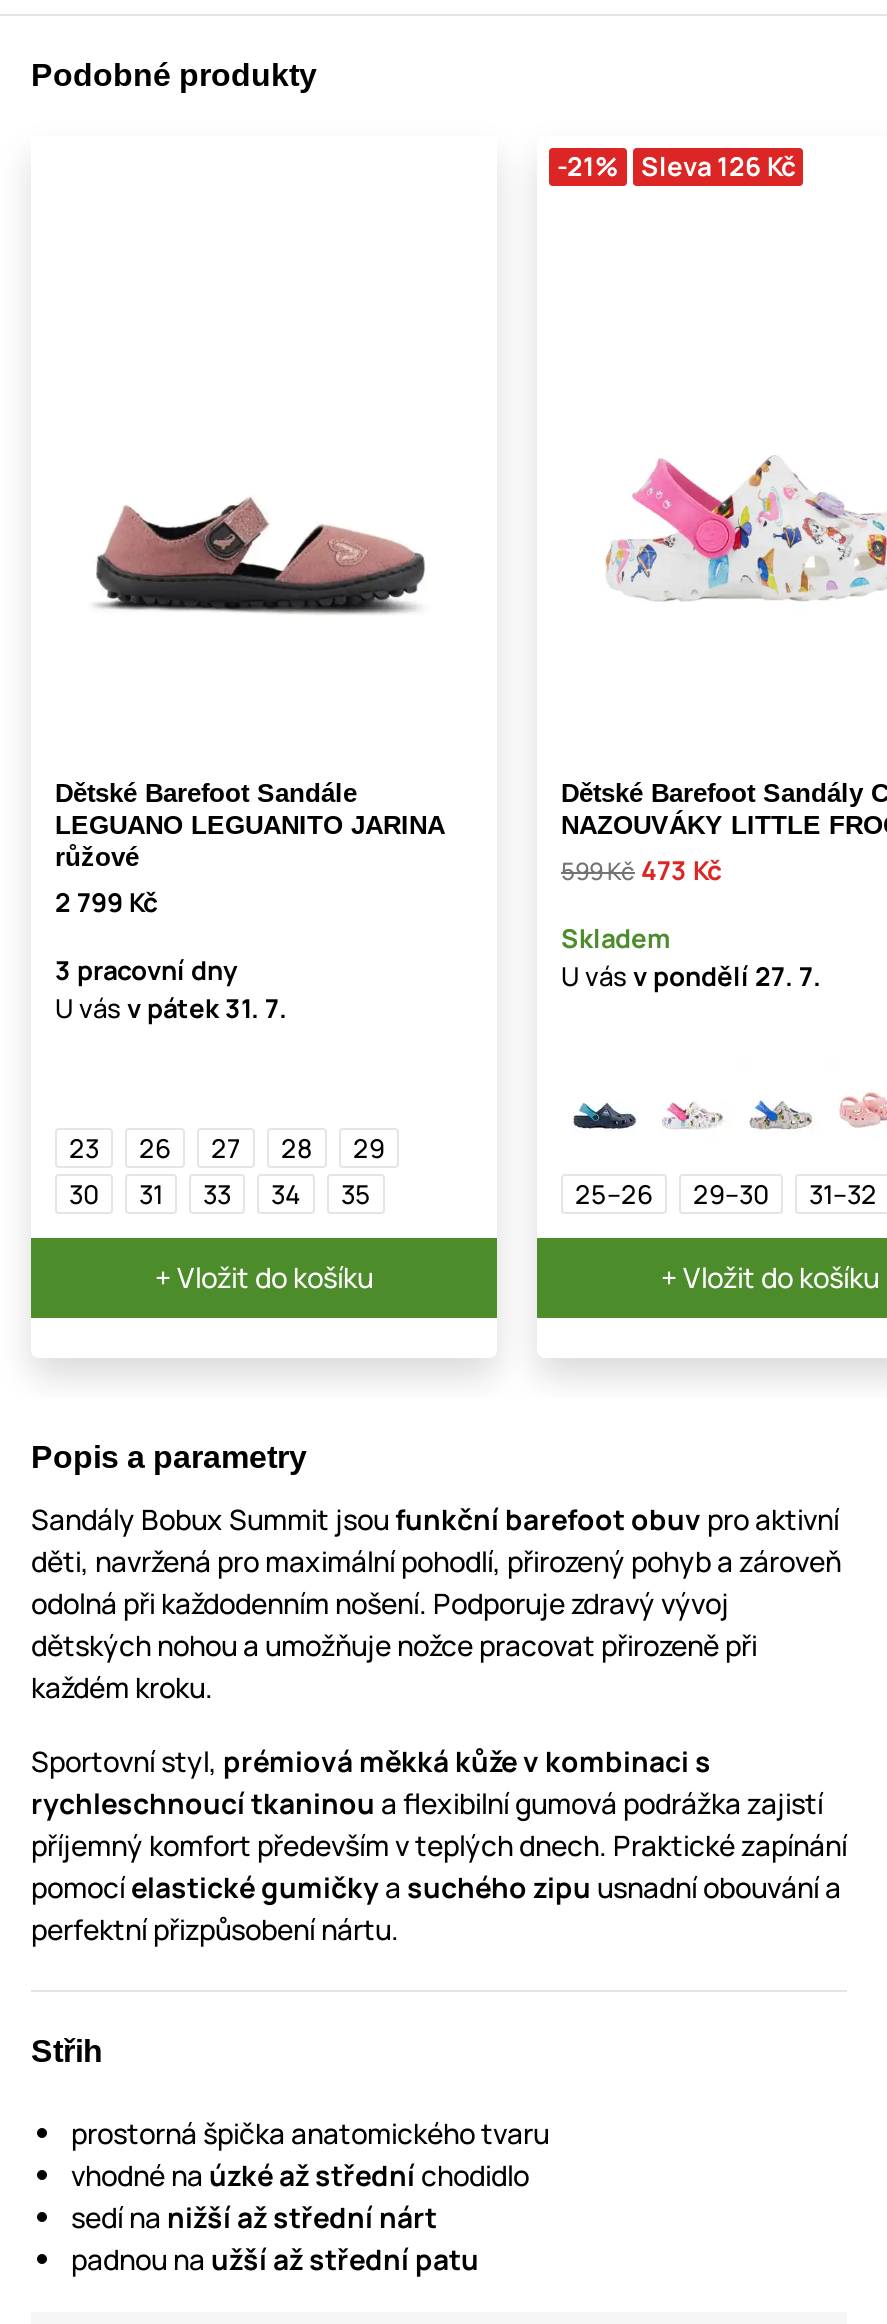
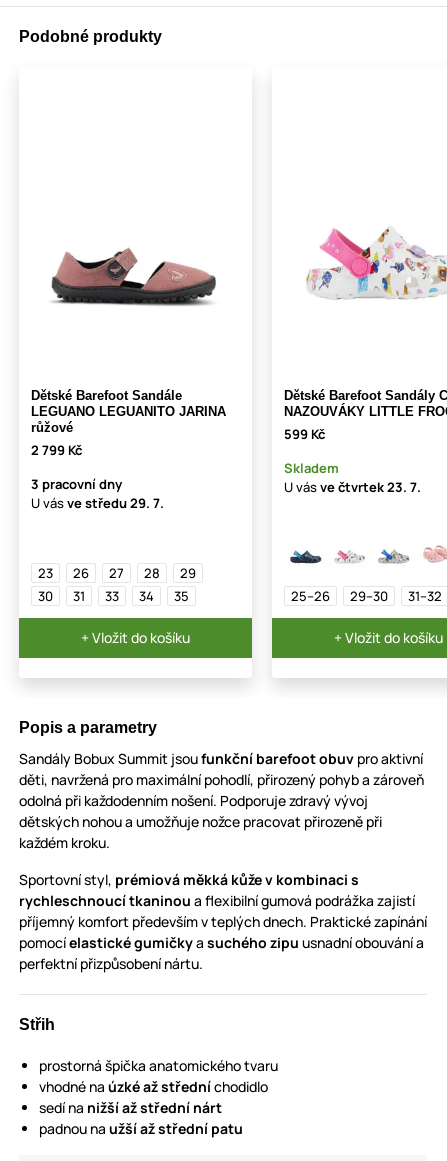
- -21%
- Sleva 126 Kč

- 599 Kč 473 Kč
+ 599 Kč

- U vás v pondělí 27. 7.
+ U vás ve čtvrtek 23. 7.

- U vás v pátek 31. 7.
+ U vás ve středu 29. 7.
